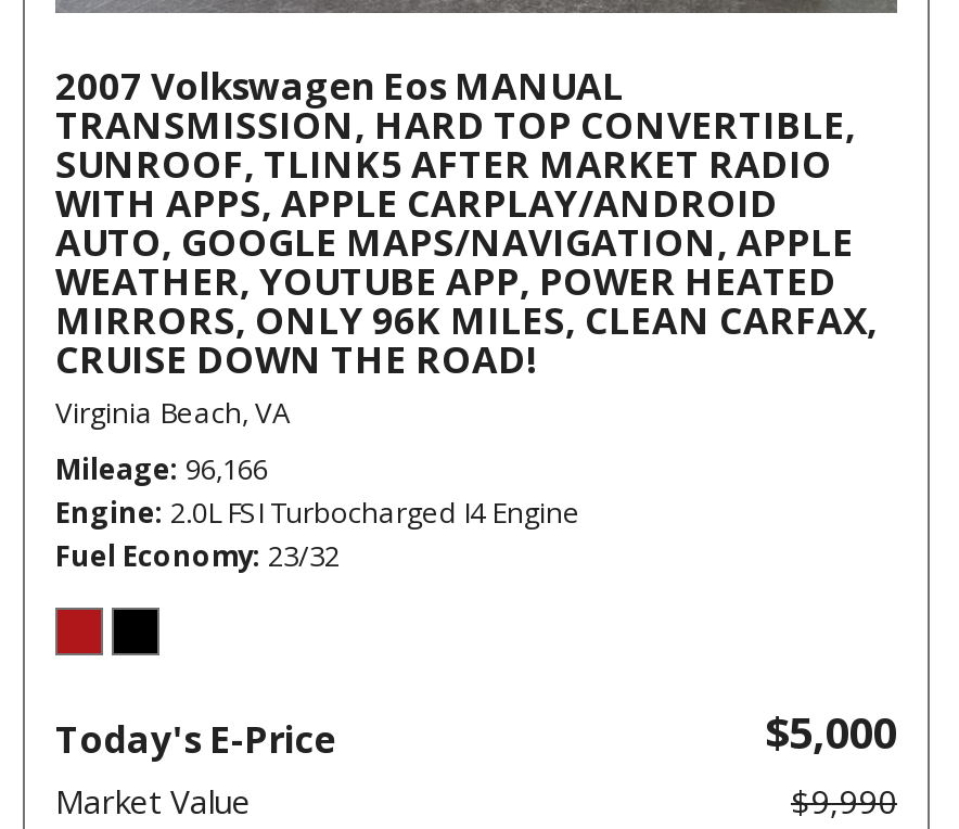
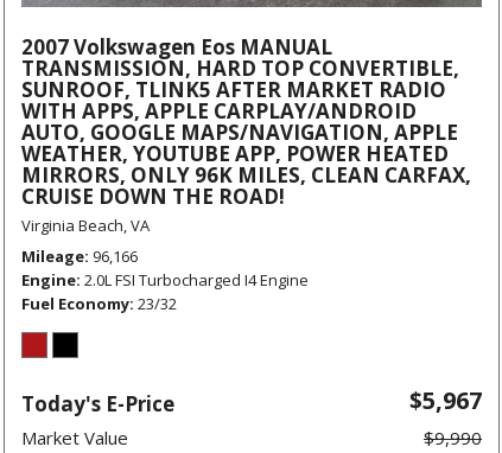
- $5,000
+ $5,967
